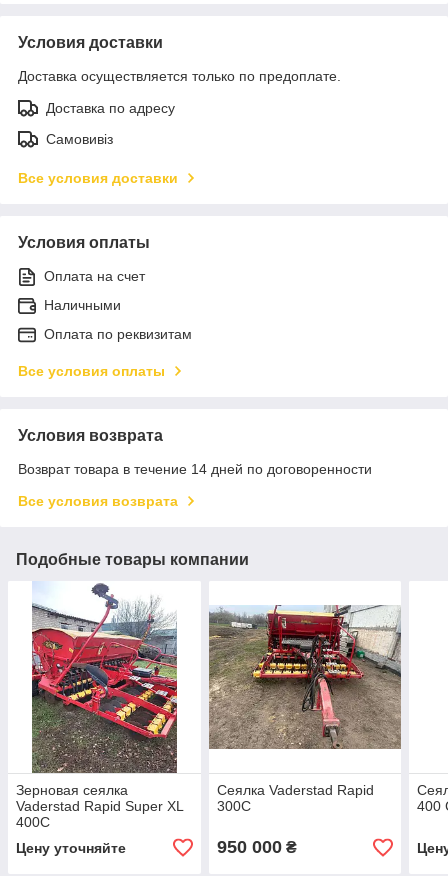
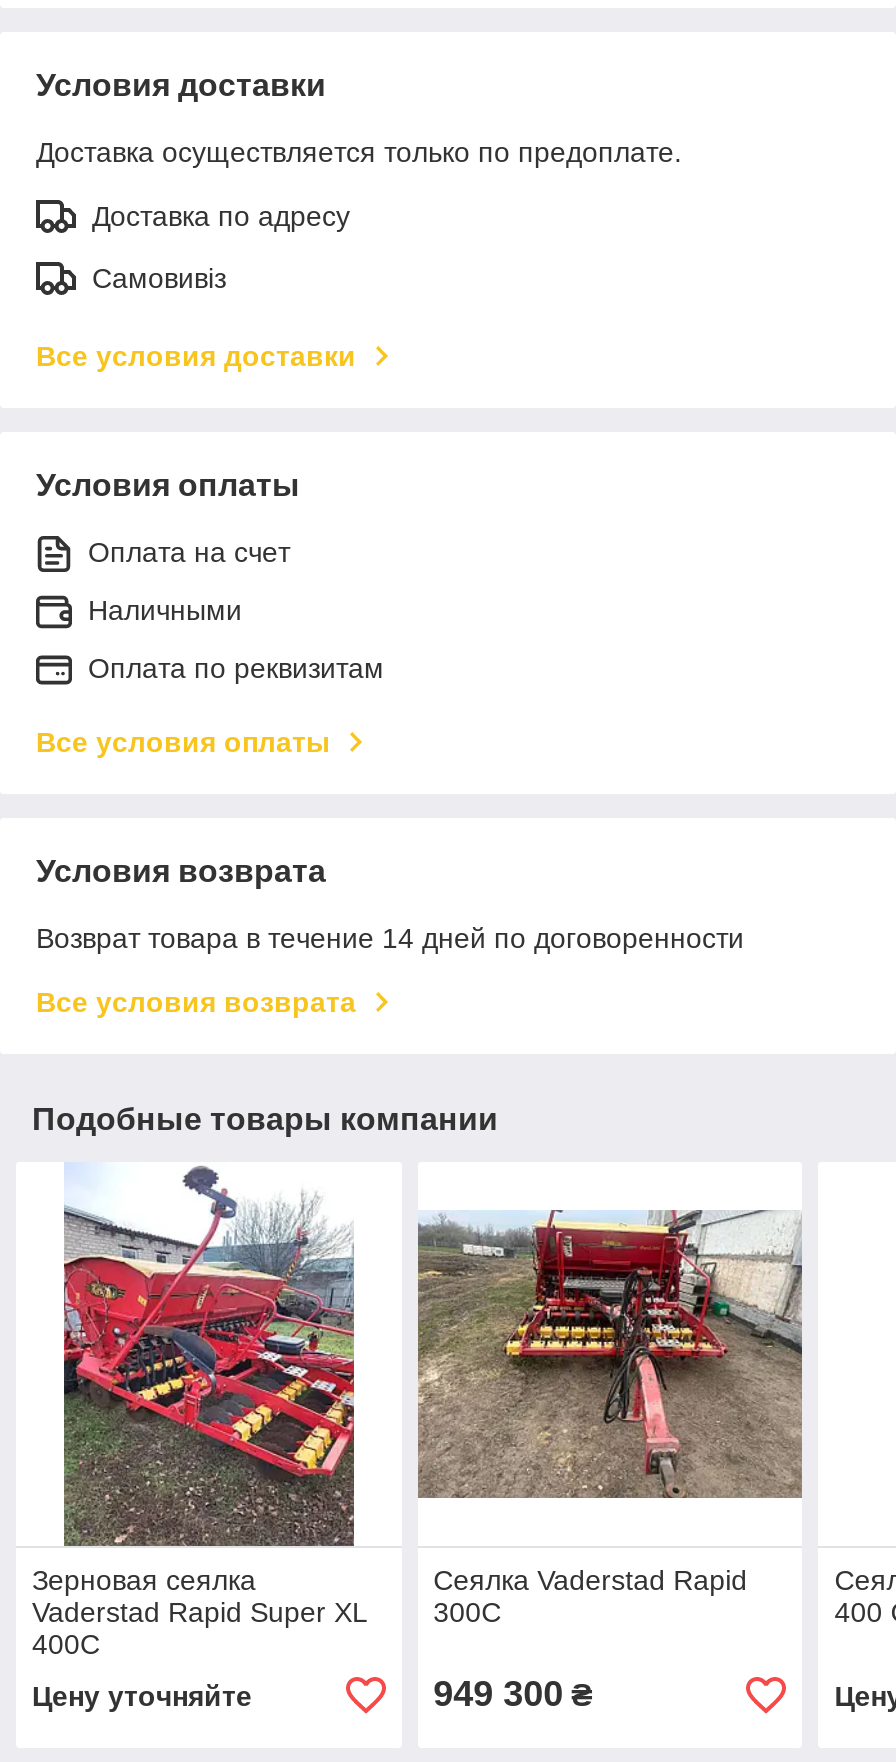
- 950 000 ₴
+ 949 300 ₴
